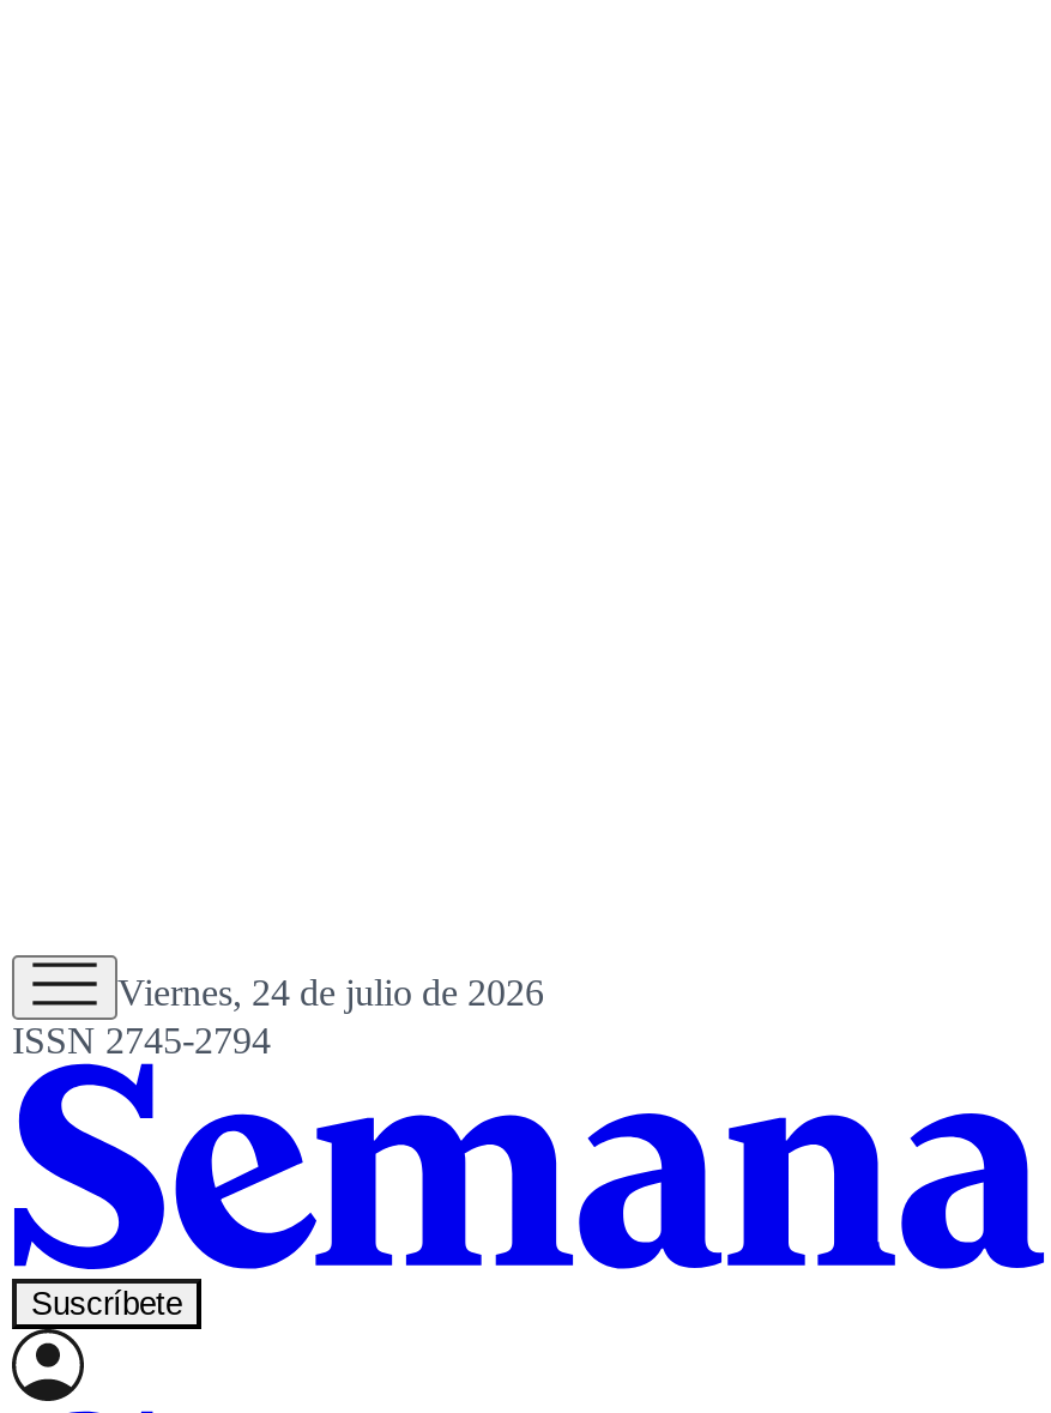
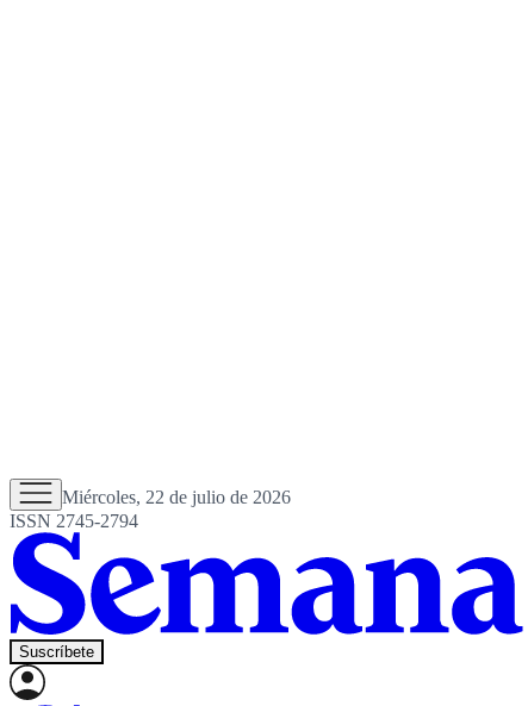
- Viernes, 24 de julio de 2026
+ Miércoles, 22 de julio de 2026
